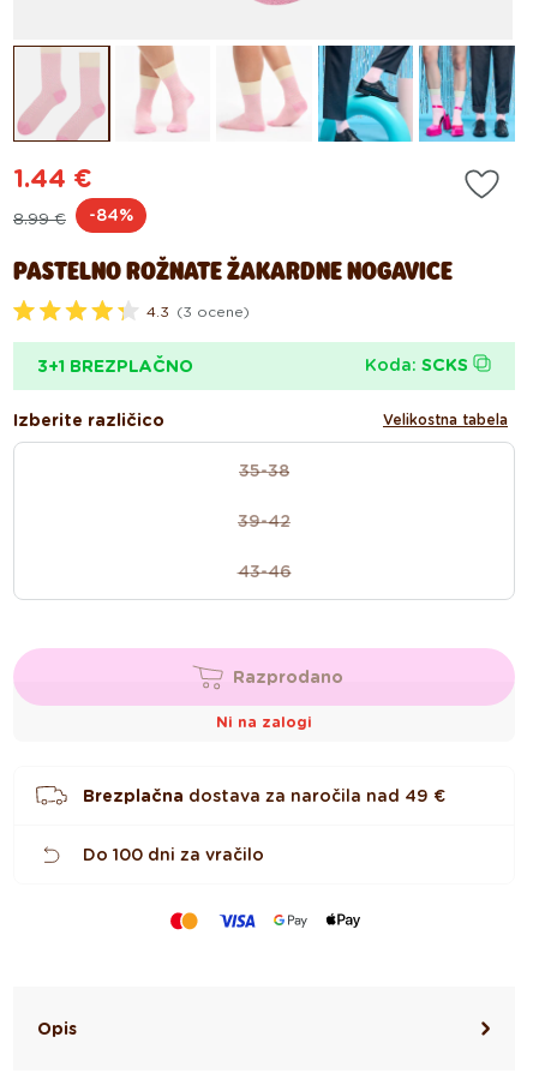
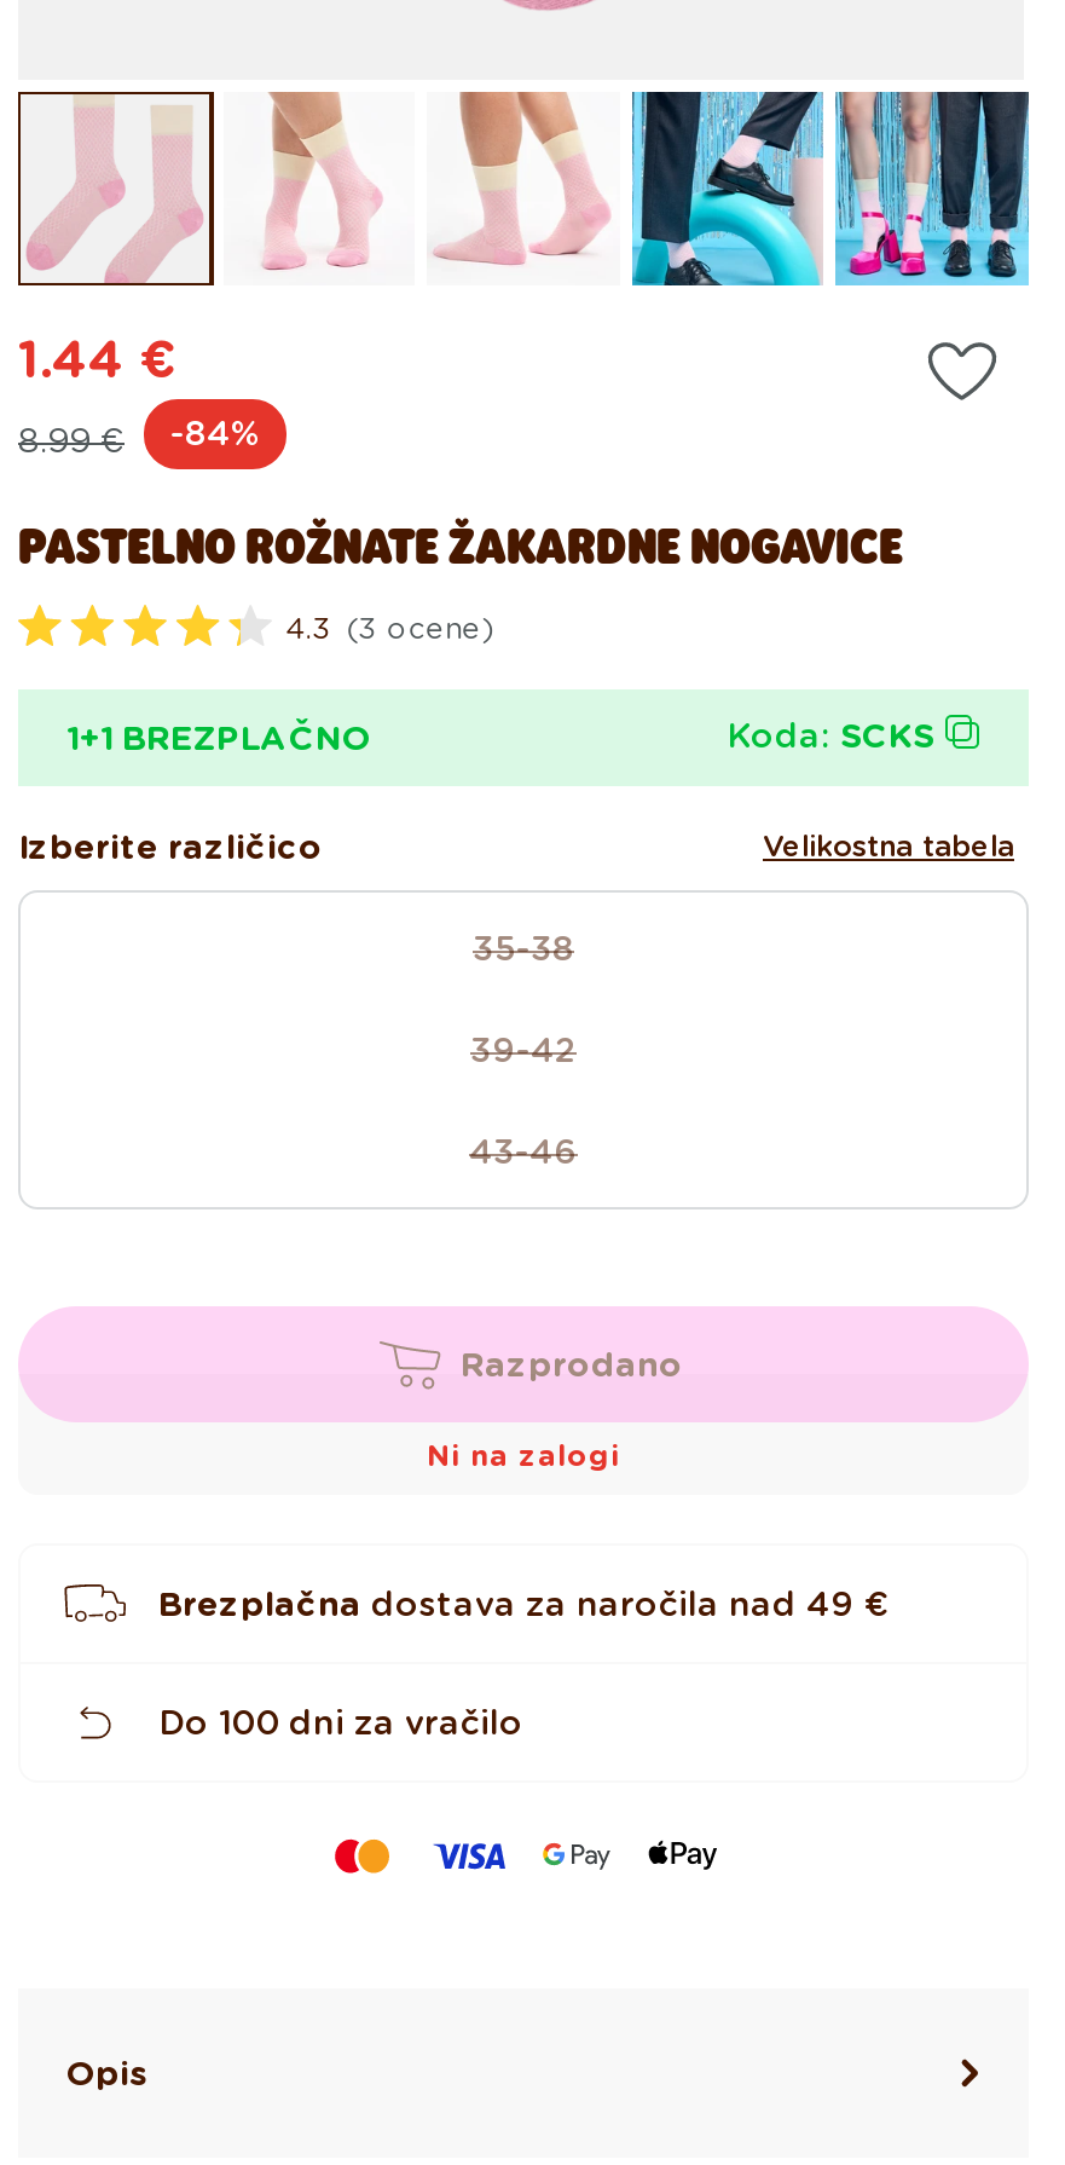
- 3+1 BREZPLAČNO
+ 1+1 BREZPLAČNO
